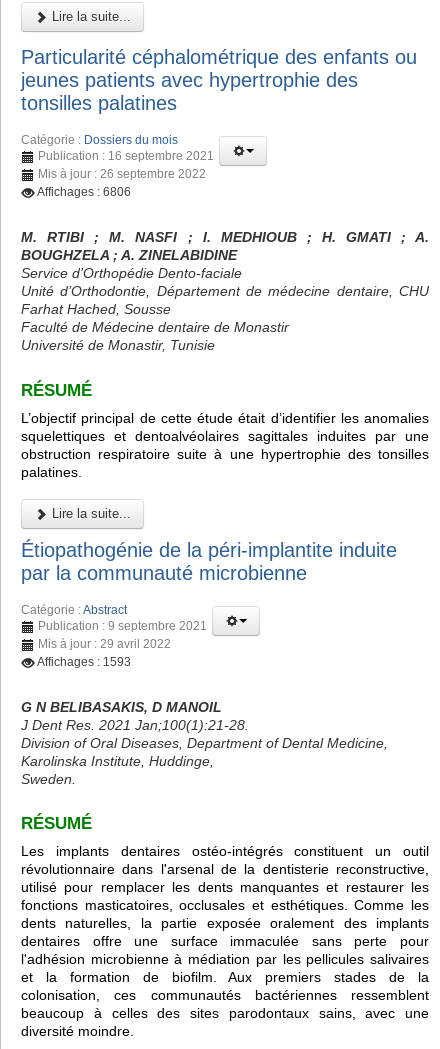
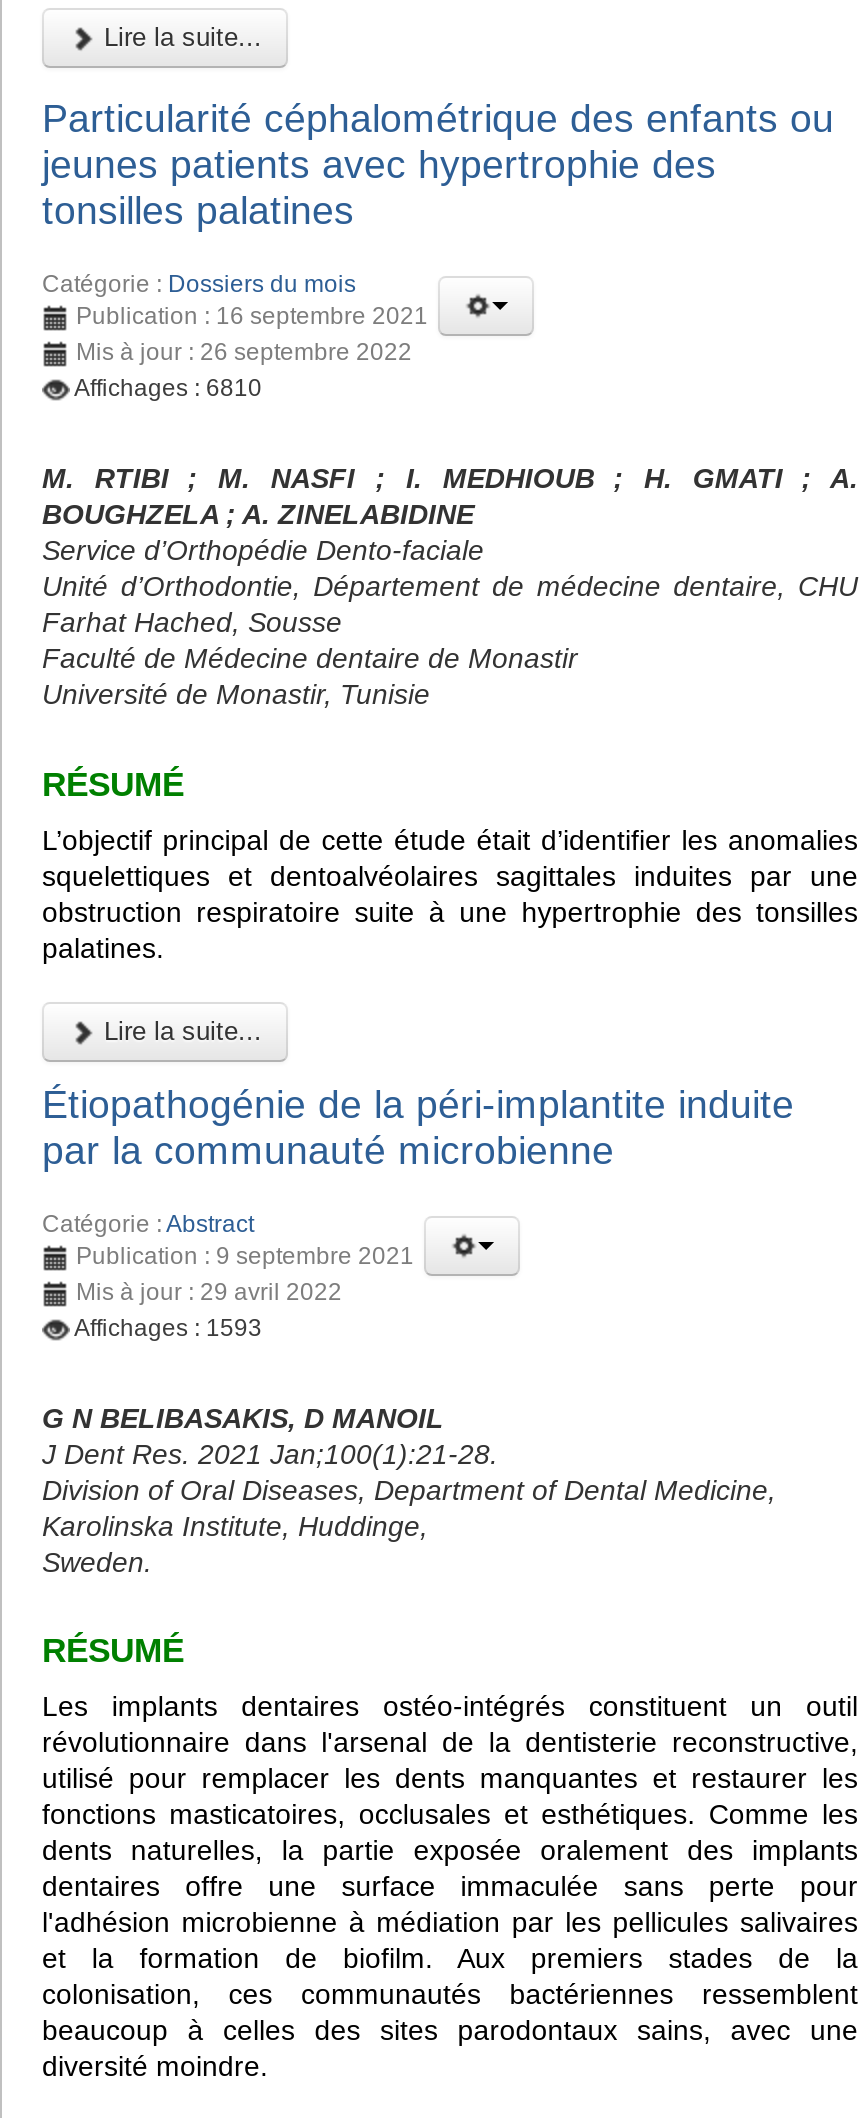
- Affichages : 6806
+ Affichages : 6810
